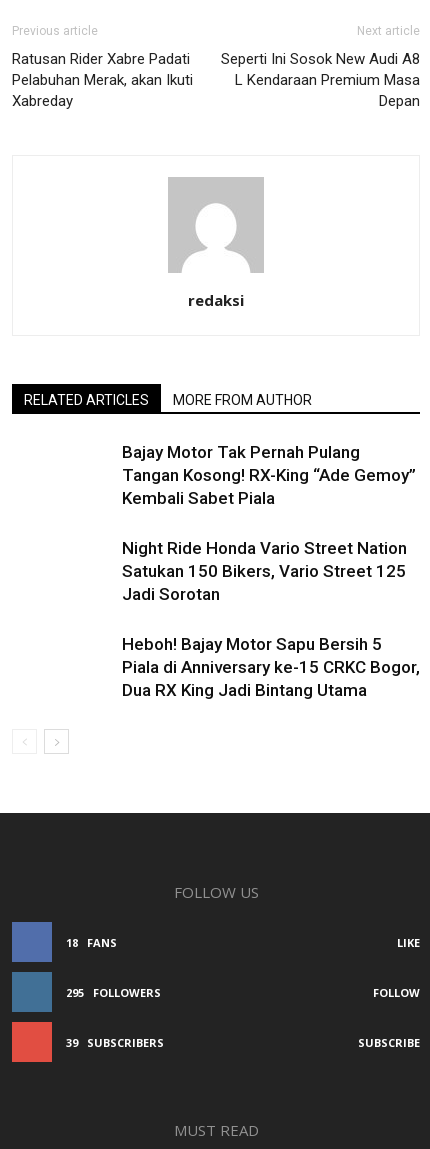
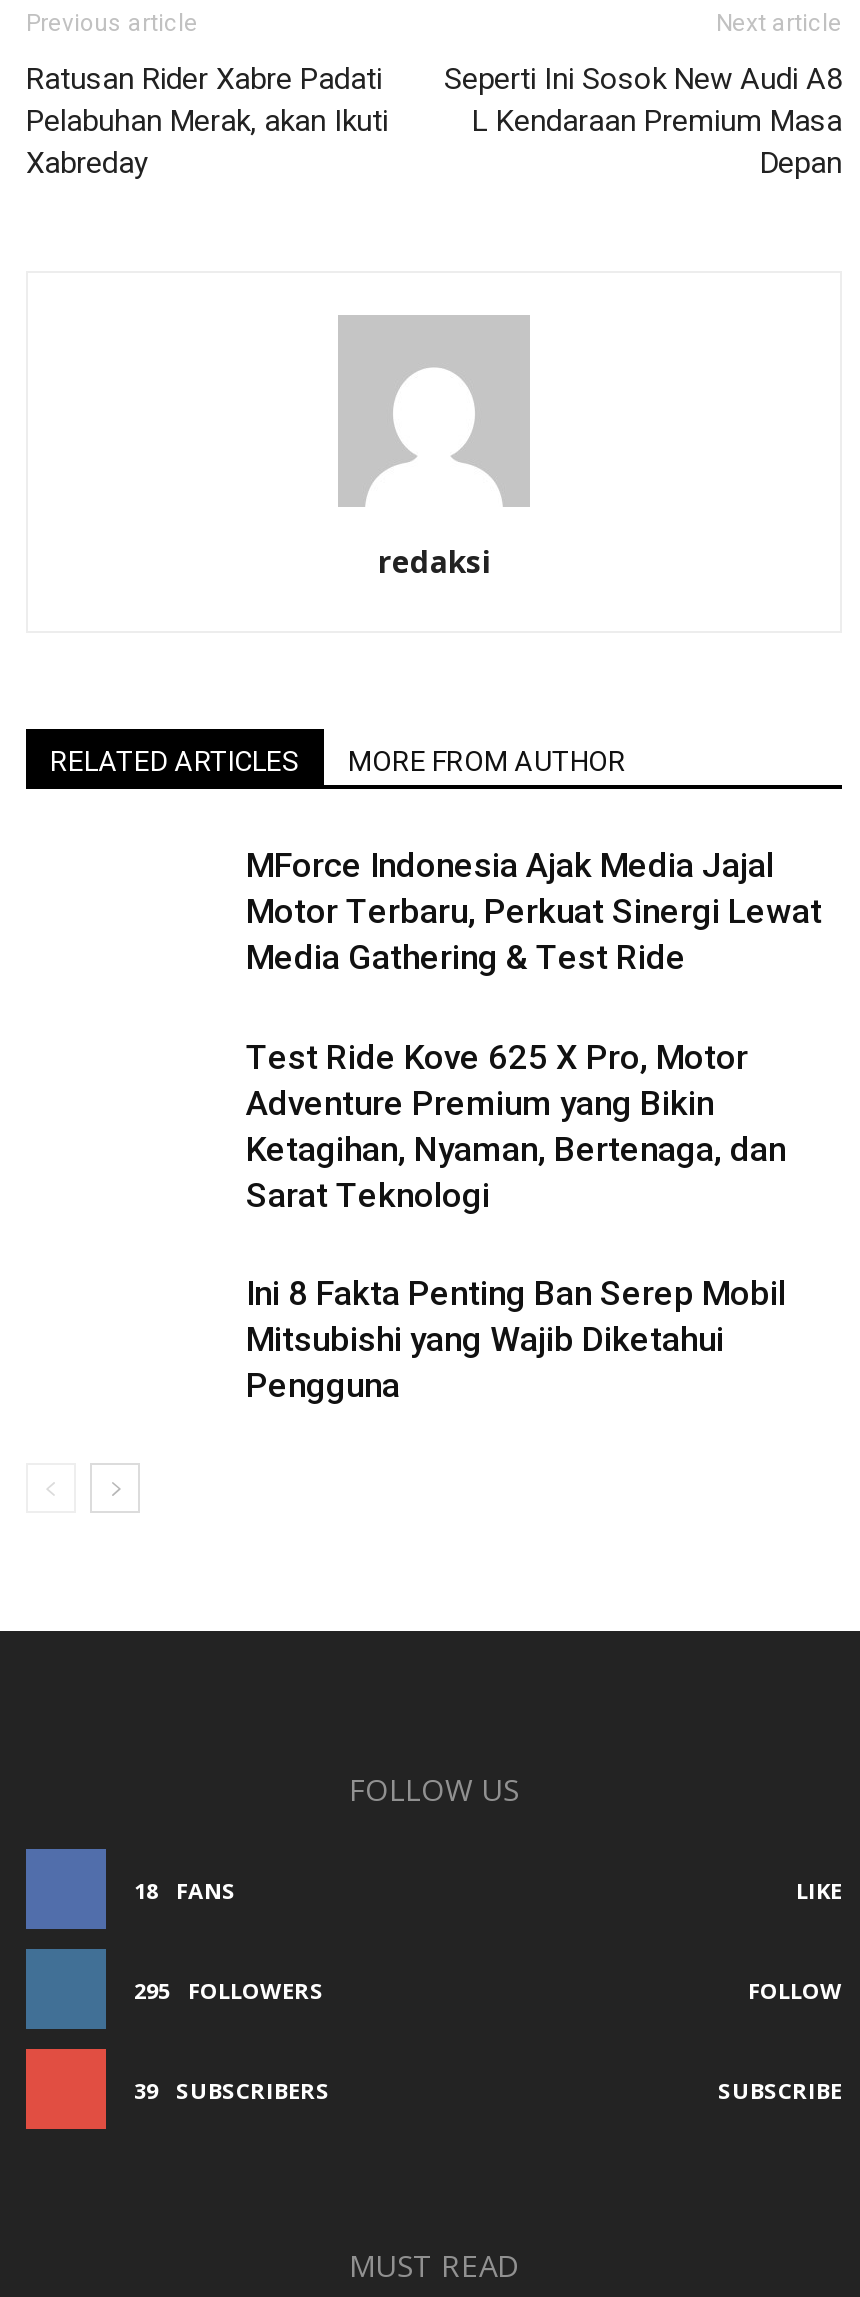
- Bajay Motor Tak Pernah Pulang
- Tangan Kosong! RX-King “Ade Gemoy”
- Kembali Sabet Piala
+ MForce Indonesia Ajak Media Jajal
+ Motor Terbaru, Perkuat Sinergi Lewat
+ Media Gathering & Test Ride

- Night Ride Honda Vario Street Nation
- Satukan 150 Bikers, Vario Street 125
- Jadi Sorotan
+ Test Ride Kove 625 X Pro, Motor
+ Adventure Premium yang Bikin
+ Ketagihan, Nyaman, Bertenaga, dan
+ Sarat Teknologi

- Heboh! Bajay Motor Sapu Bersih 5
- Piala di Anniversary ke-15 CRKC Bogor,
- Dua RX King Jadi Bintang Utama
+ Ini 8 Fakta Penting Ban Serep Mobil
+ Mitsubishi yang Wajib Diketahui
+ Pengguna
